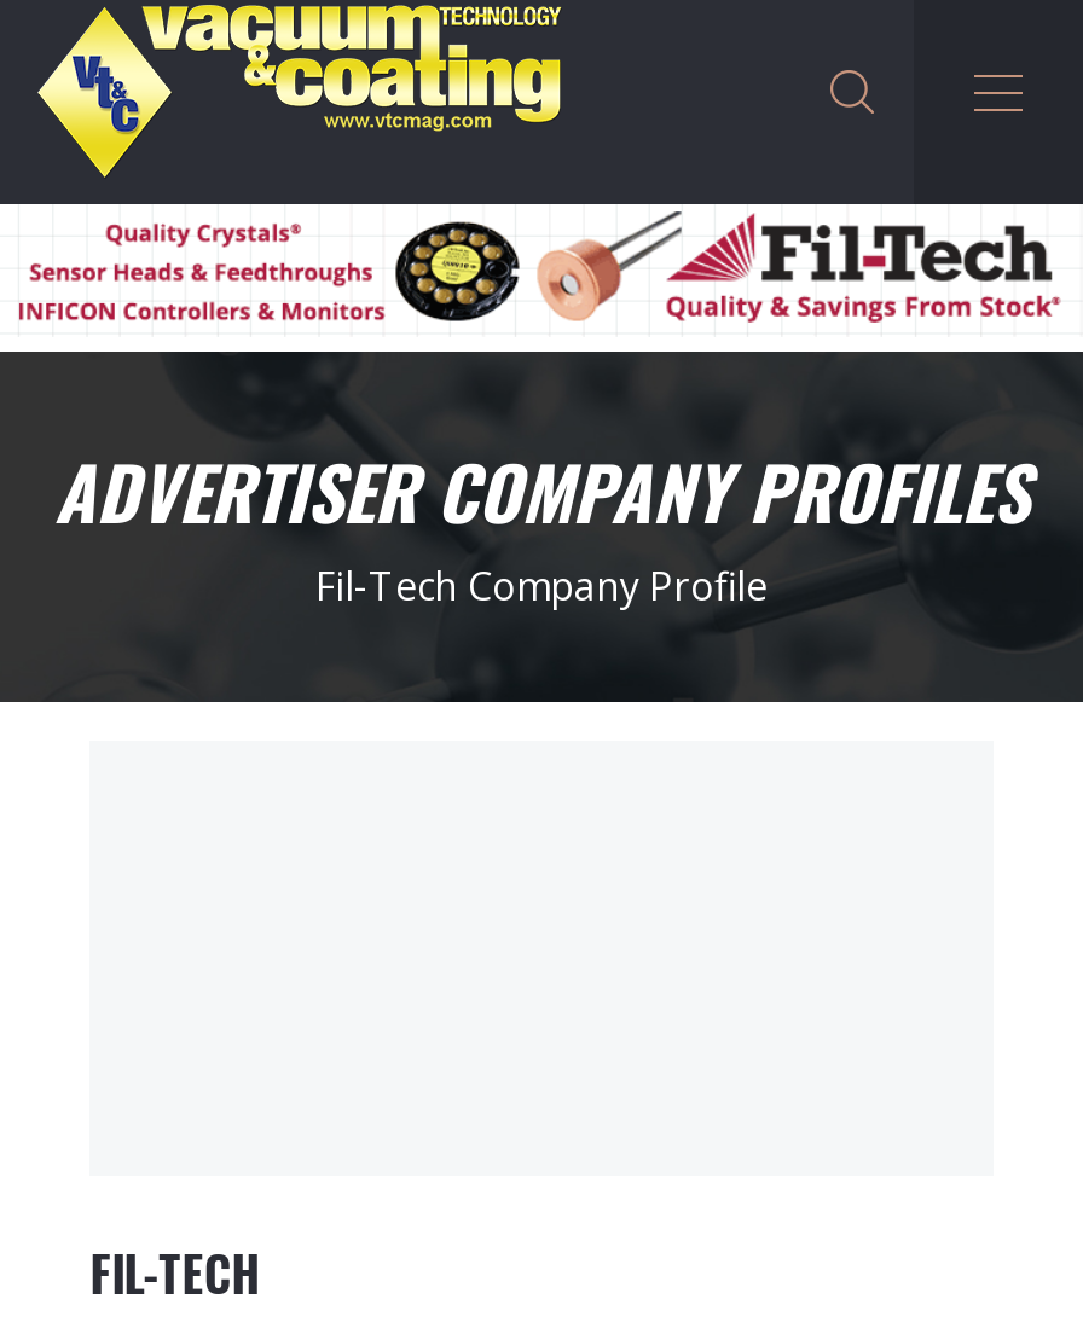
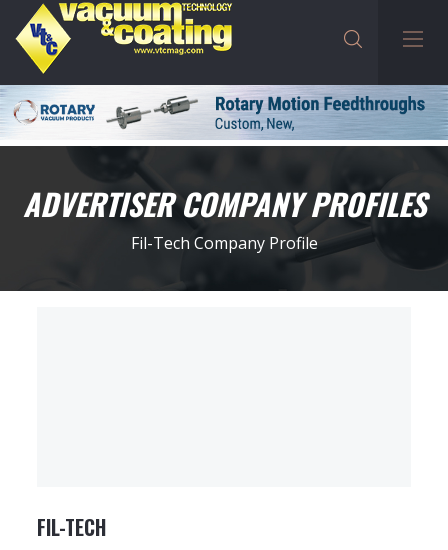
- [image]
+ [image]
